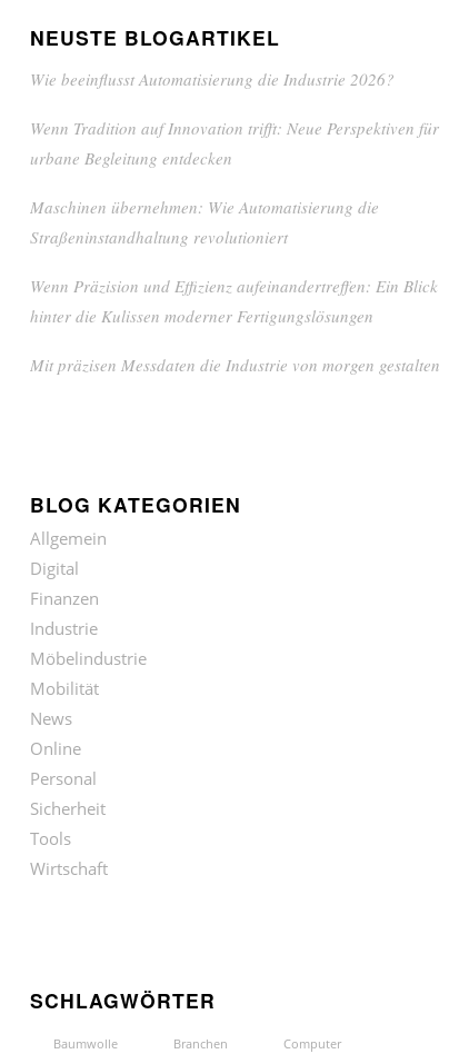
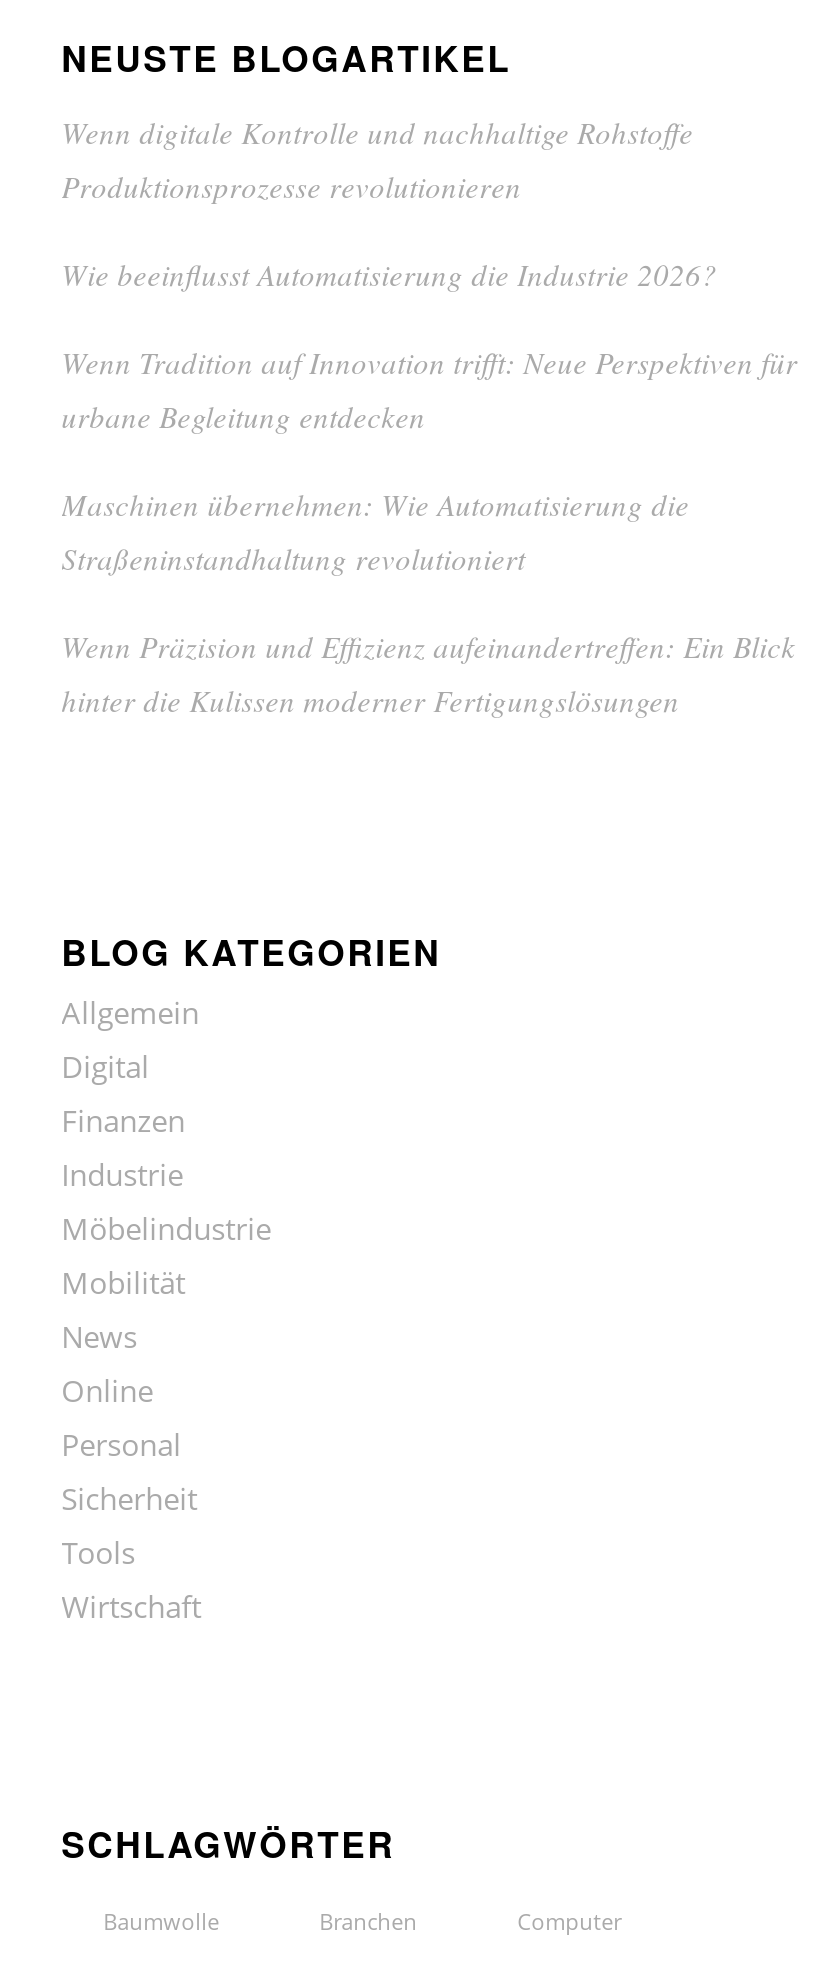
+ Wenn digitale Kontrolle und nachhaltige Rohstoffe
+ Produktionsprozesse revolutionieren

moved down: Wie beeinflusst Automatisierung die Industrie 2026? | Wenn Tradition auf Innovation trifft: Neue Perspektiven für | urbane Begleitung entdecken | Maschinen übernehmen: Wie Automatisierung die | Straßeninstandhaltung revolutioniert | Wenn Präzision und Effizienz aufeinandertreffen: Ein Blick | hinter die Kulissen moderner Fertigungslösungen

- Mit präzisen Messdaten die Industrie von morgen gestalten
